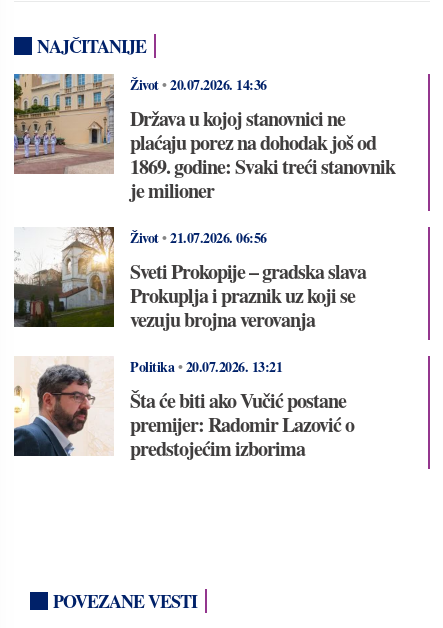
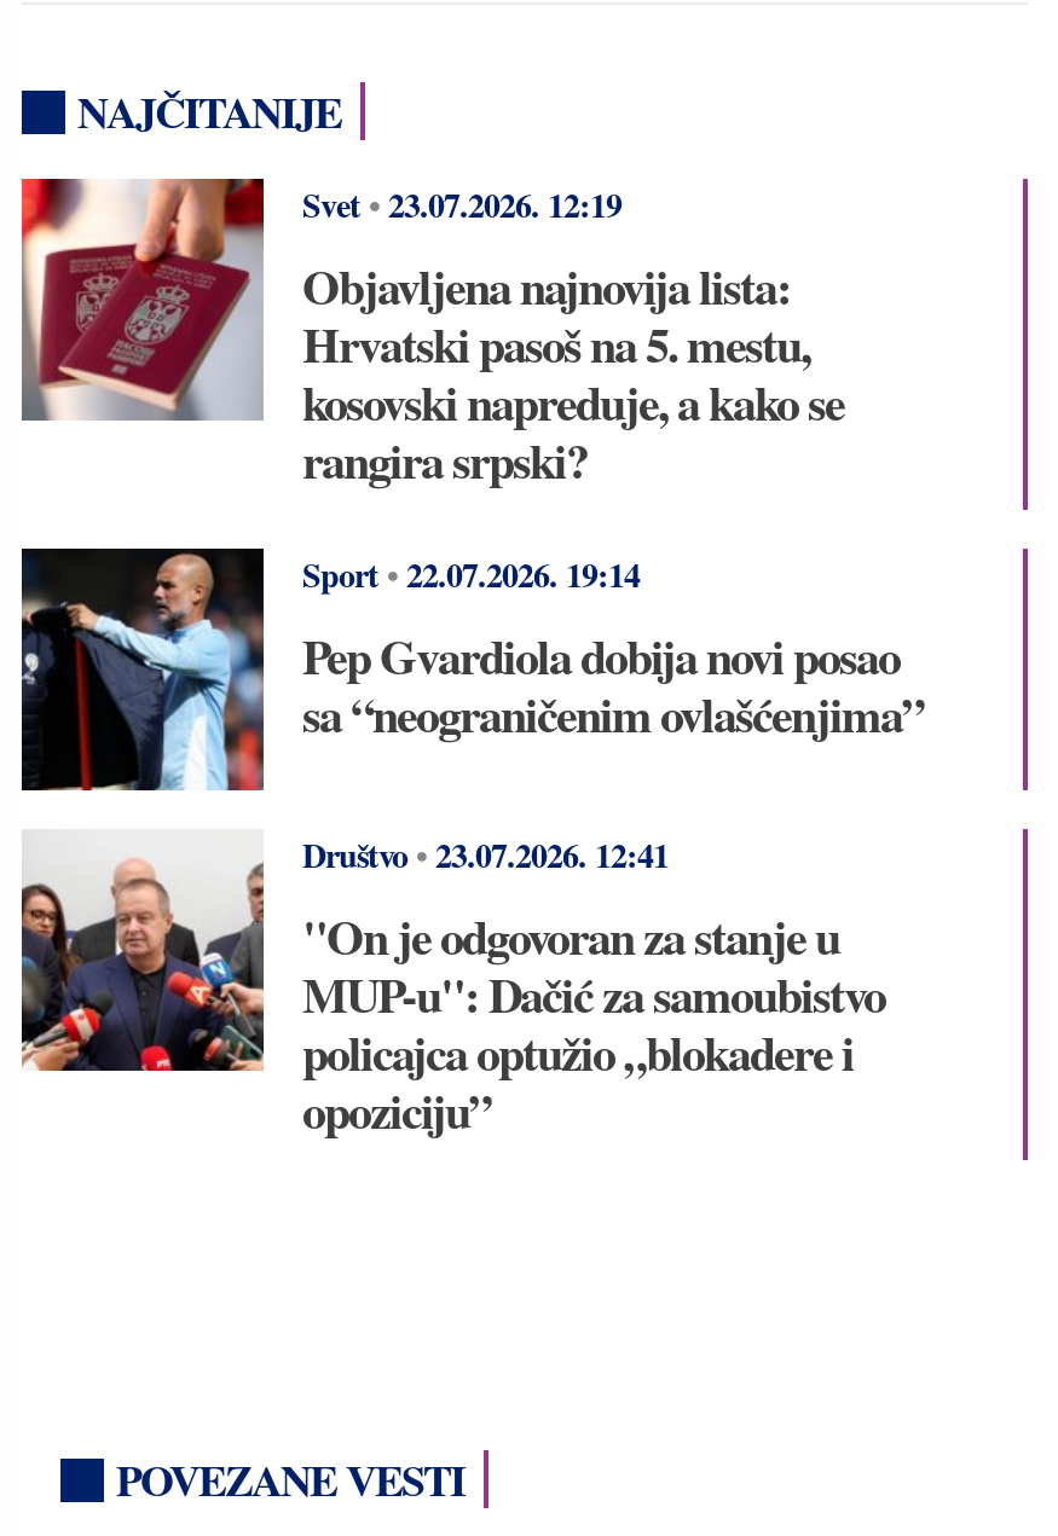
- [image]
- Život •20.07.2026. 14:36
- Država u kojoj stanovnici ne
- plaćaju porez na dohodak još od
- 1869. godine: Svaki treći stanovnik
- je milioner
+ [image]
+ Svet •23.07.2026. 12:19
+ Objavljena najnovija lista:
+ Hrvatski pasoš na 5. mestu,
+ kosovski napreduje, a kako se
+ rangira srpski?

- [image]
- Život • 21.07.2026. 06:56
- Sveti Prokopije – gradska slava
- Prokuplja i praznik uz koji se
- vezuju brojna verovanja
+ [image]
+ Sport •22.07.2026. 19:14
+ Pep Gvardiola dobija novi posao
+ sa “neograničenim ovlašćenjima”

- [image]
- Politika • 20.07.2026. 13:21
- Šta će biti ako Vučić postane
- premijer: Radomir Lazović o
- predstojećim izborima
+ [image]
+ Društvo •23.07.2026. 12:41
+ "On je odgovoran za stanje u
+ MUP-u": Dačić za samoubistvo
+ policajca optužio „blokadere i
+ opoziciju”
